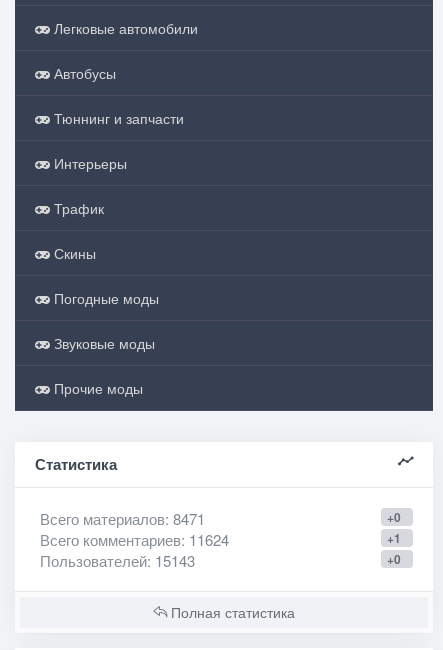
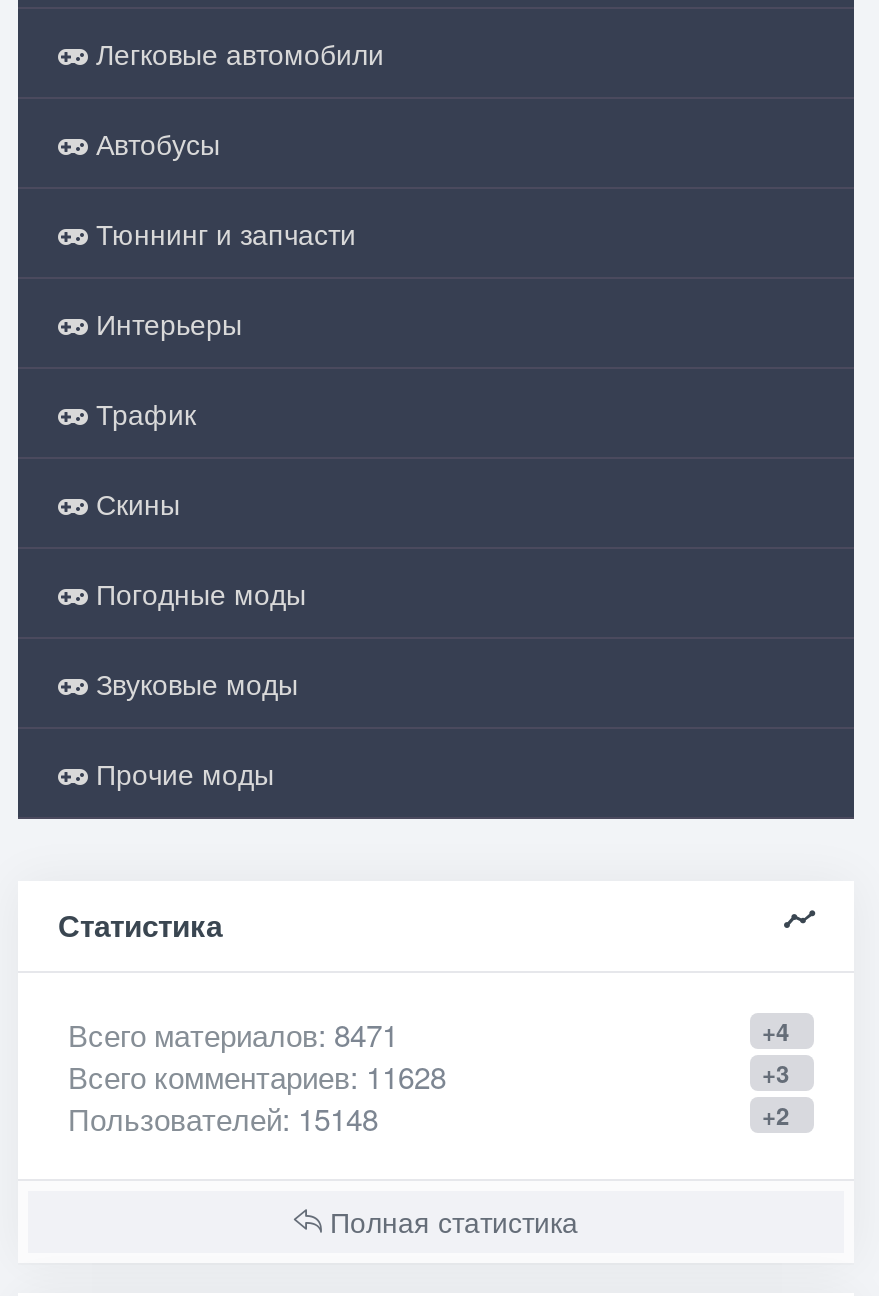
- +0
+ +4

- Всего комментариев: 11624
+ Всего комментариев: 11628

- +1
+ +3

- Пользователей: 15143
+ Пользователей: 15148

- +0
+ +2
